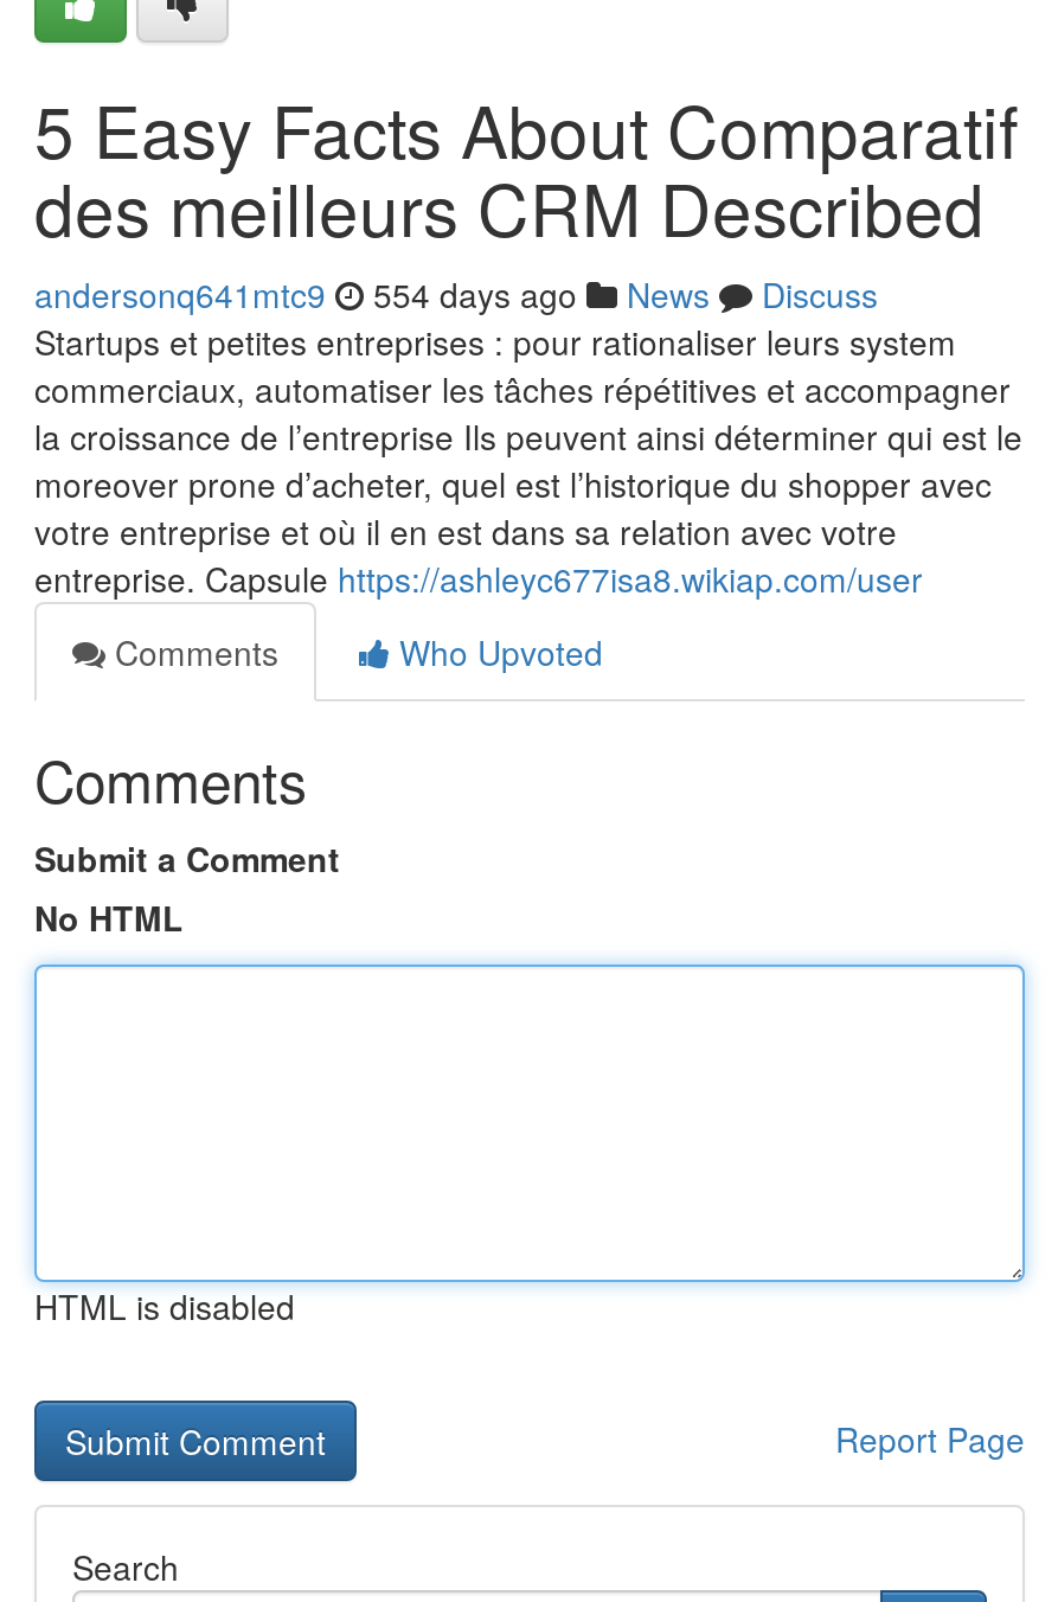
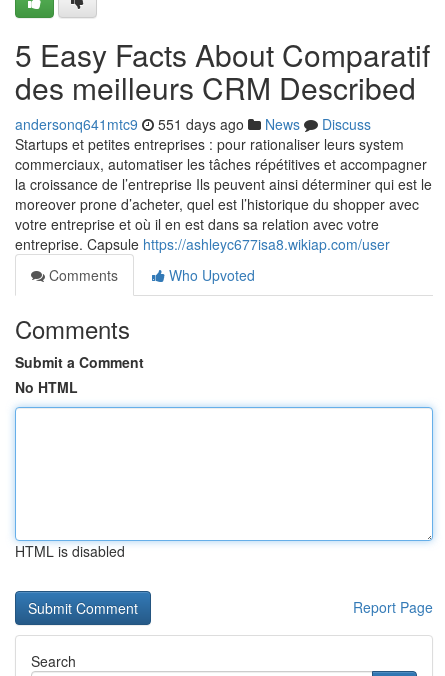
- andersonq641mtc9 554 days ago News Discuss
+ andersonq641mtc9 551 days ago News Discuss
